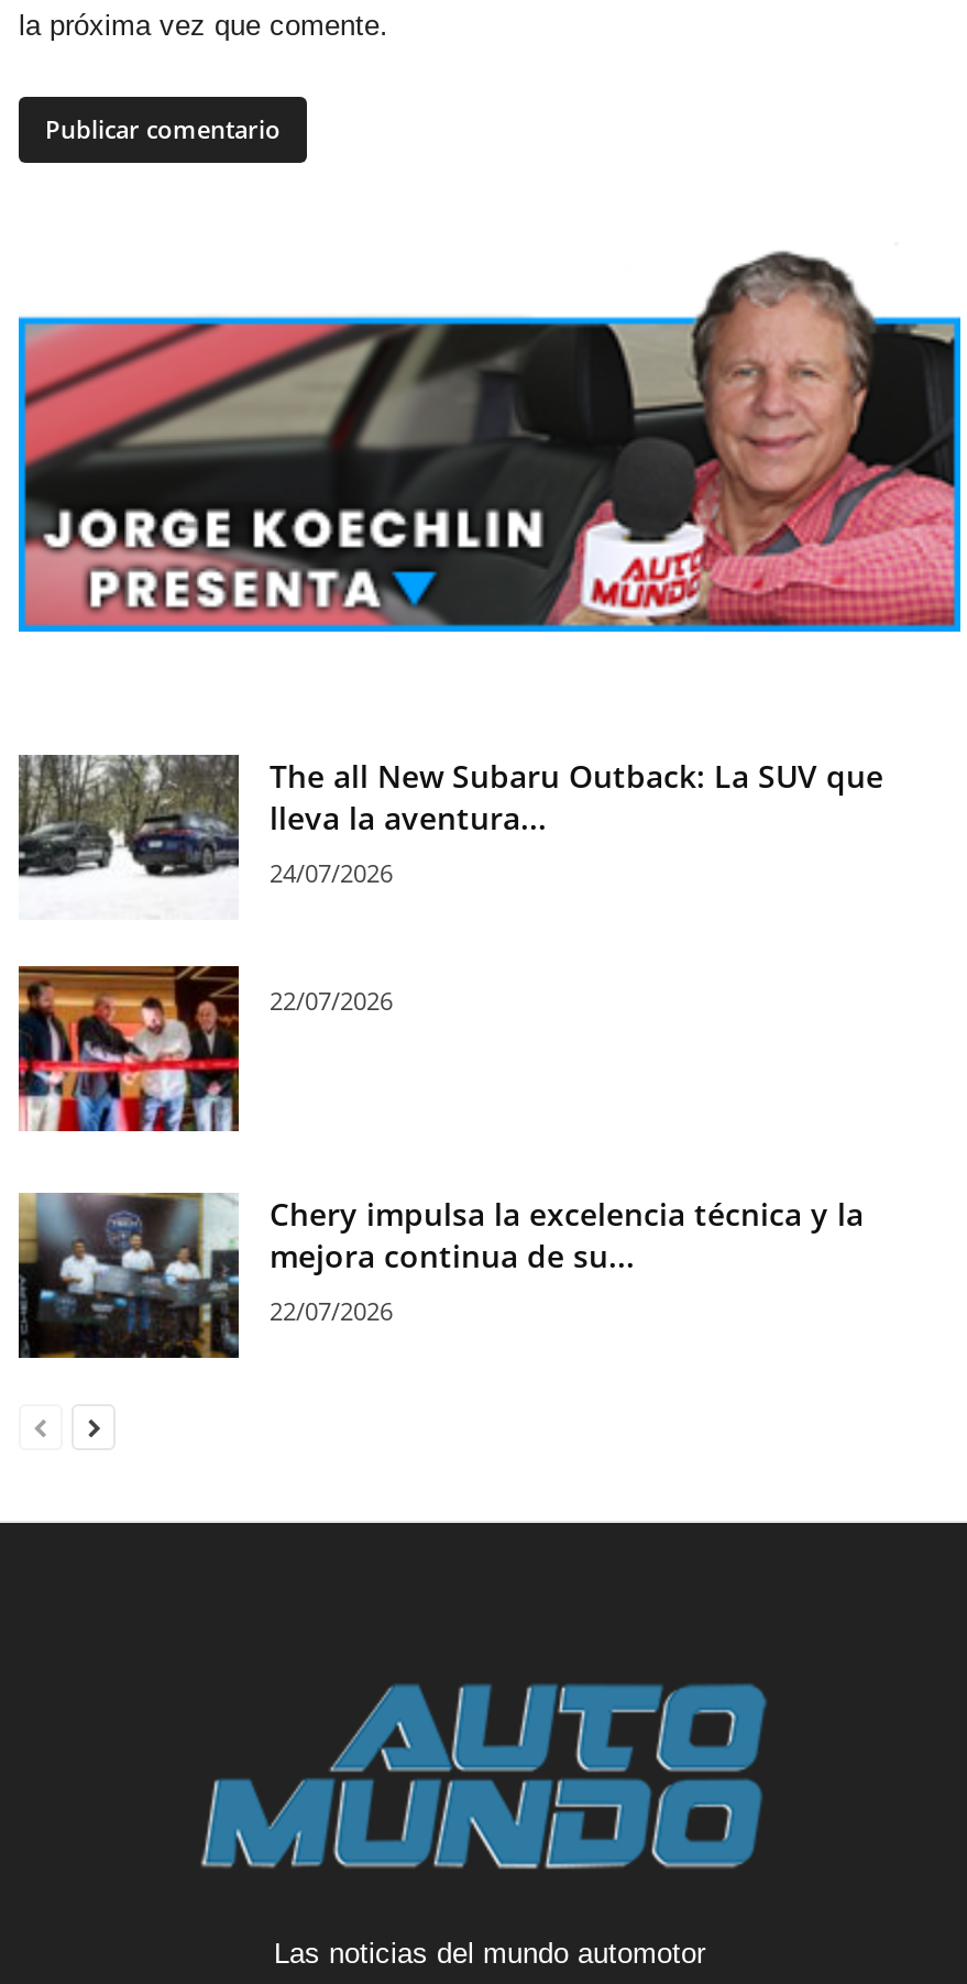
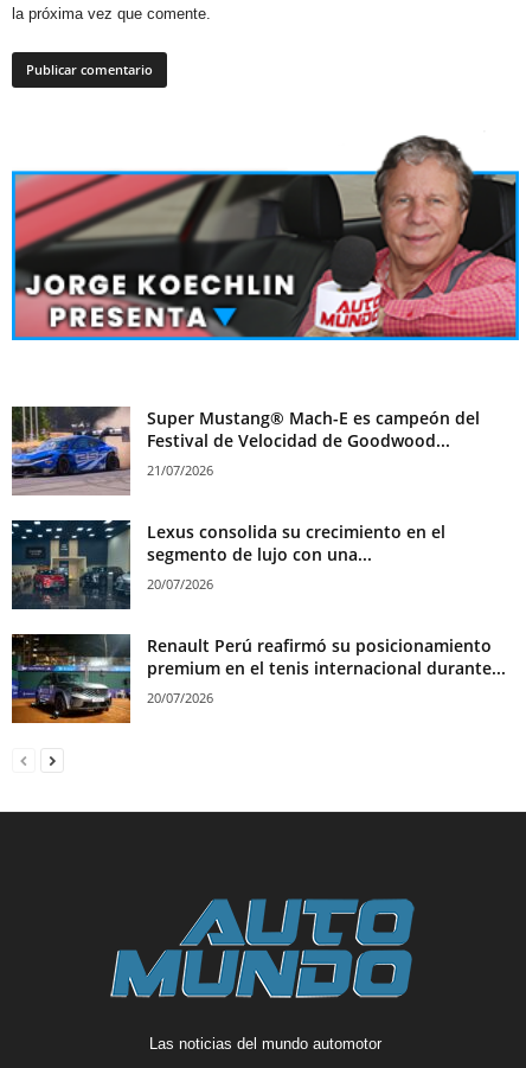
- [image]
- The all New Subaru Outback: La SUV que
- lleva la aventura...
- 24/07/2026
+ [image]
+ Super Mustang® Mach-E es campeón del
+ Festival de Velocidad de Goodwood...
+ 21/07/2026

- [image]
- 22/07/2026
+ [image]
+ Lexus consolida su crecimiento en el
+ segmento de lujo con una...
+ 20/07/2026

- [image]
- Chery impulsa la excelencia técnica y la
- mejora continua de su...
- 22/07/2026
+ [image]
+ Renault Perú reafirmó su posicionamiento
+ premium en el tenis internacional durante...
+ 20/07/2026
